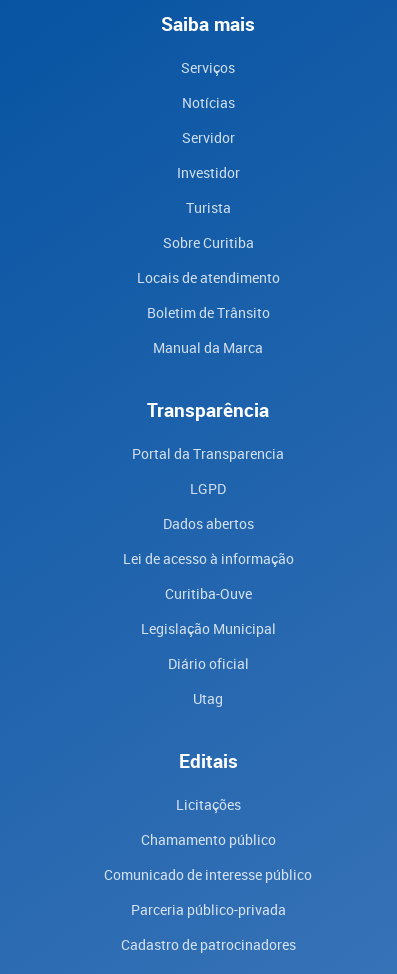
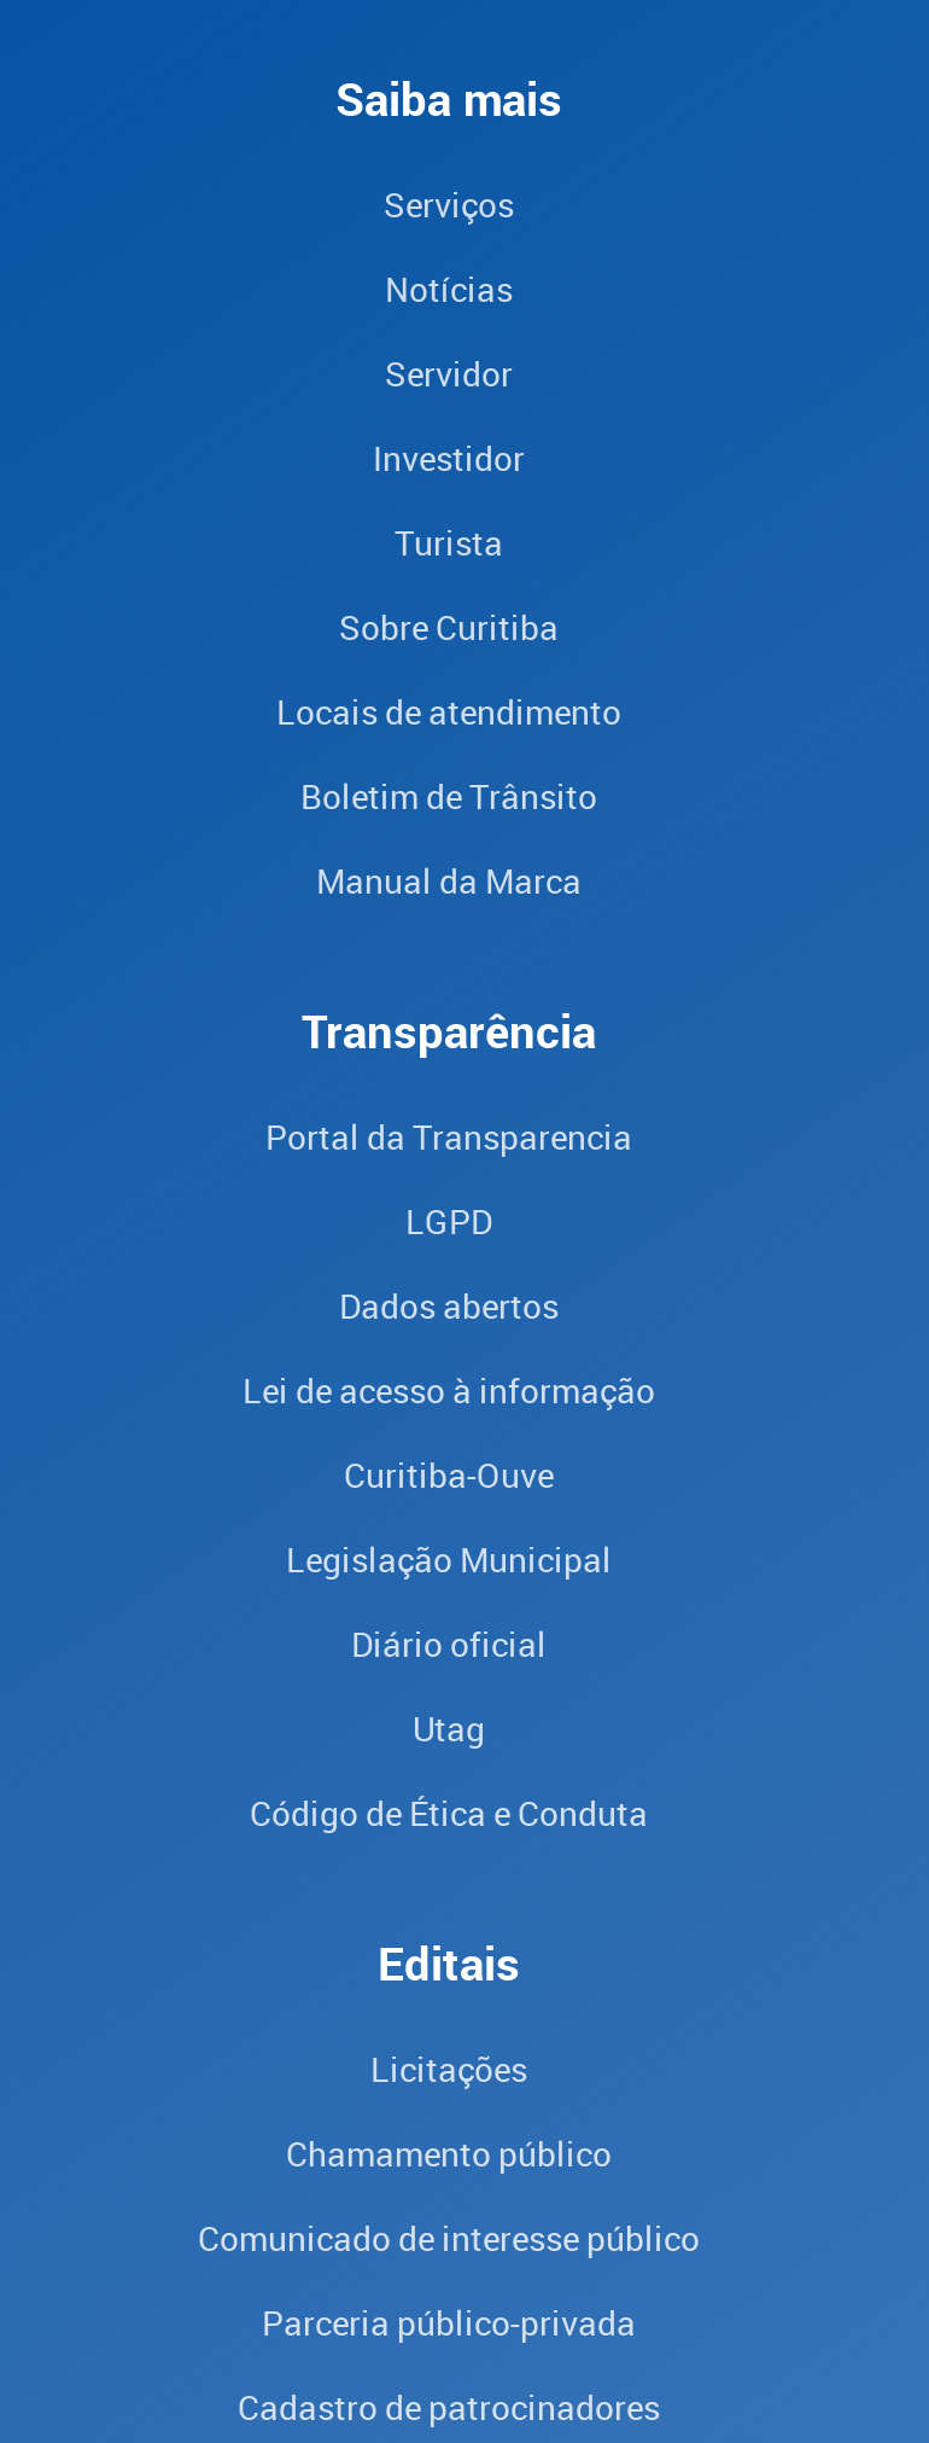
+ Código de Ética e Conduta
